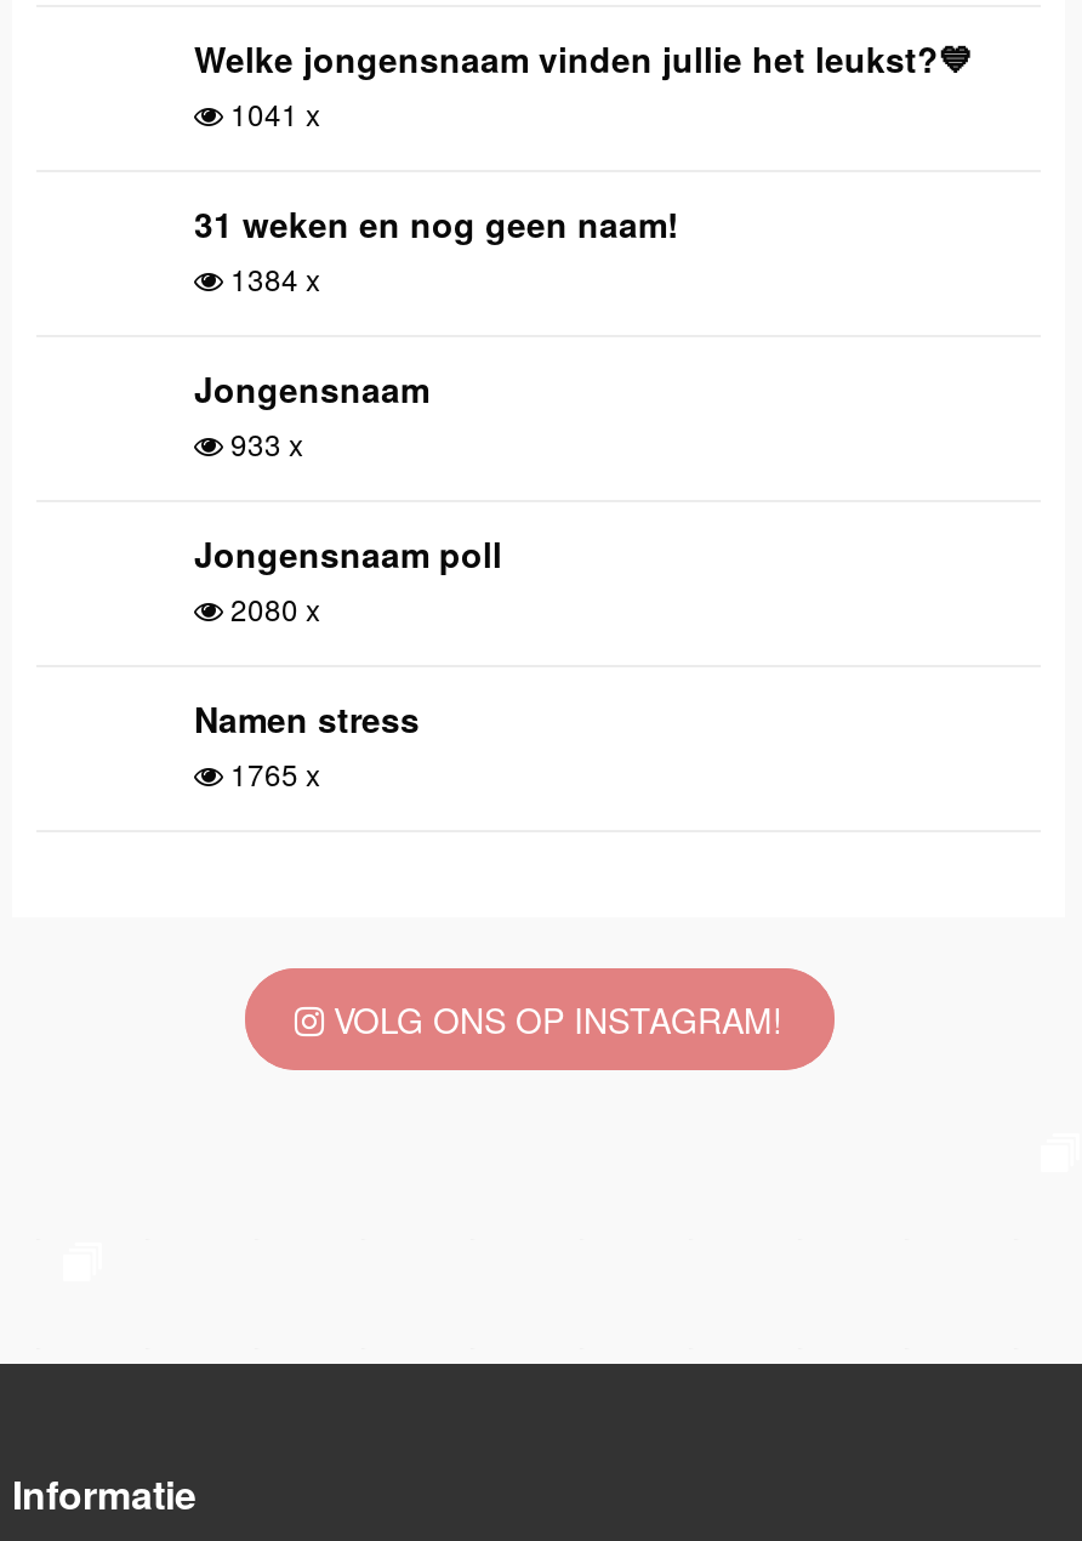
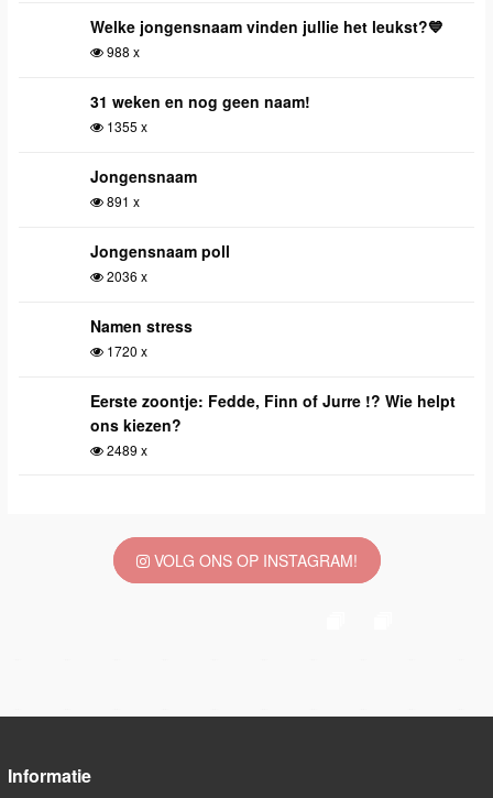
- 1041 x
+ 988 x

- 1384 x
+ 1355 x

- 933 x
+ 891 x

- 2080 x
+ 2036 x

- 1765 x
+ 1720 x
+ Eerste zoontje: Fedde, Finn of Jurre !? Wie helpt
+ ons kiezen?
+ 2489 x
